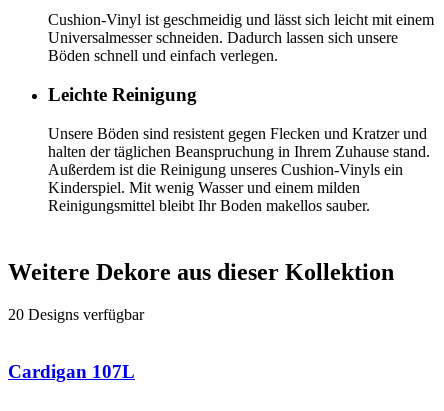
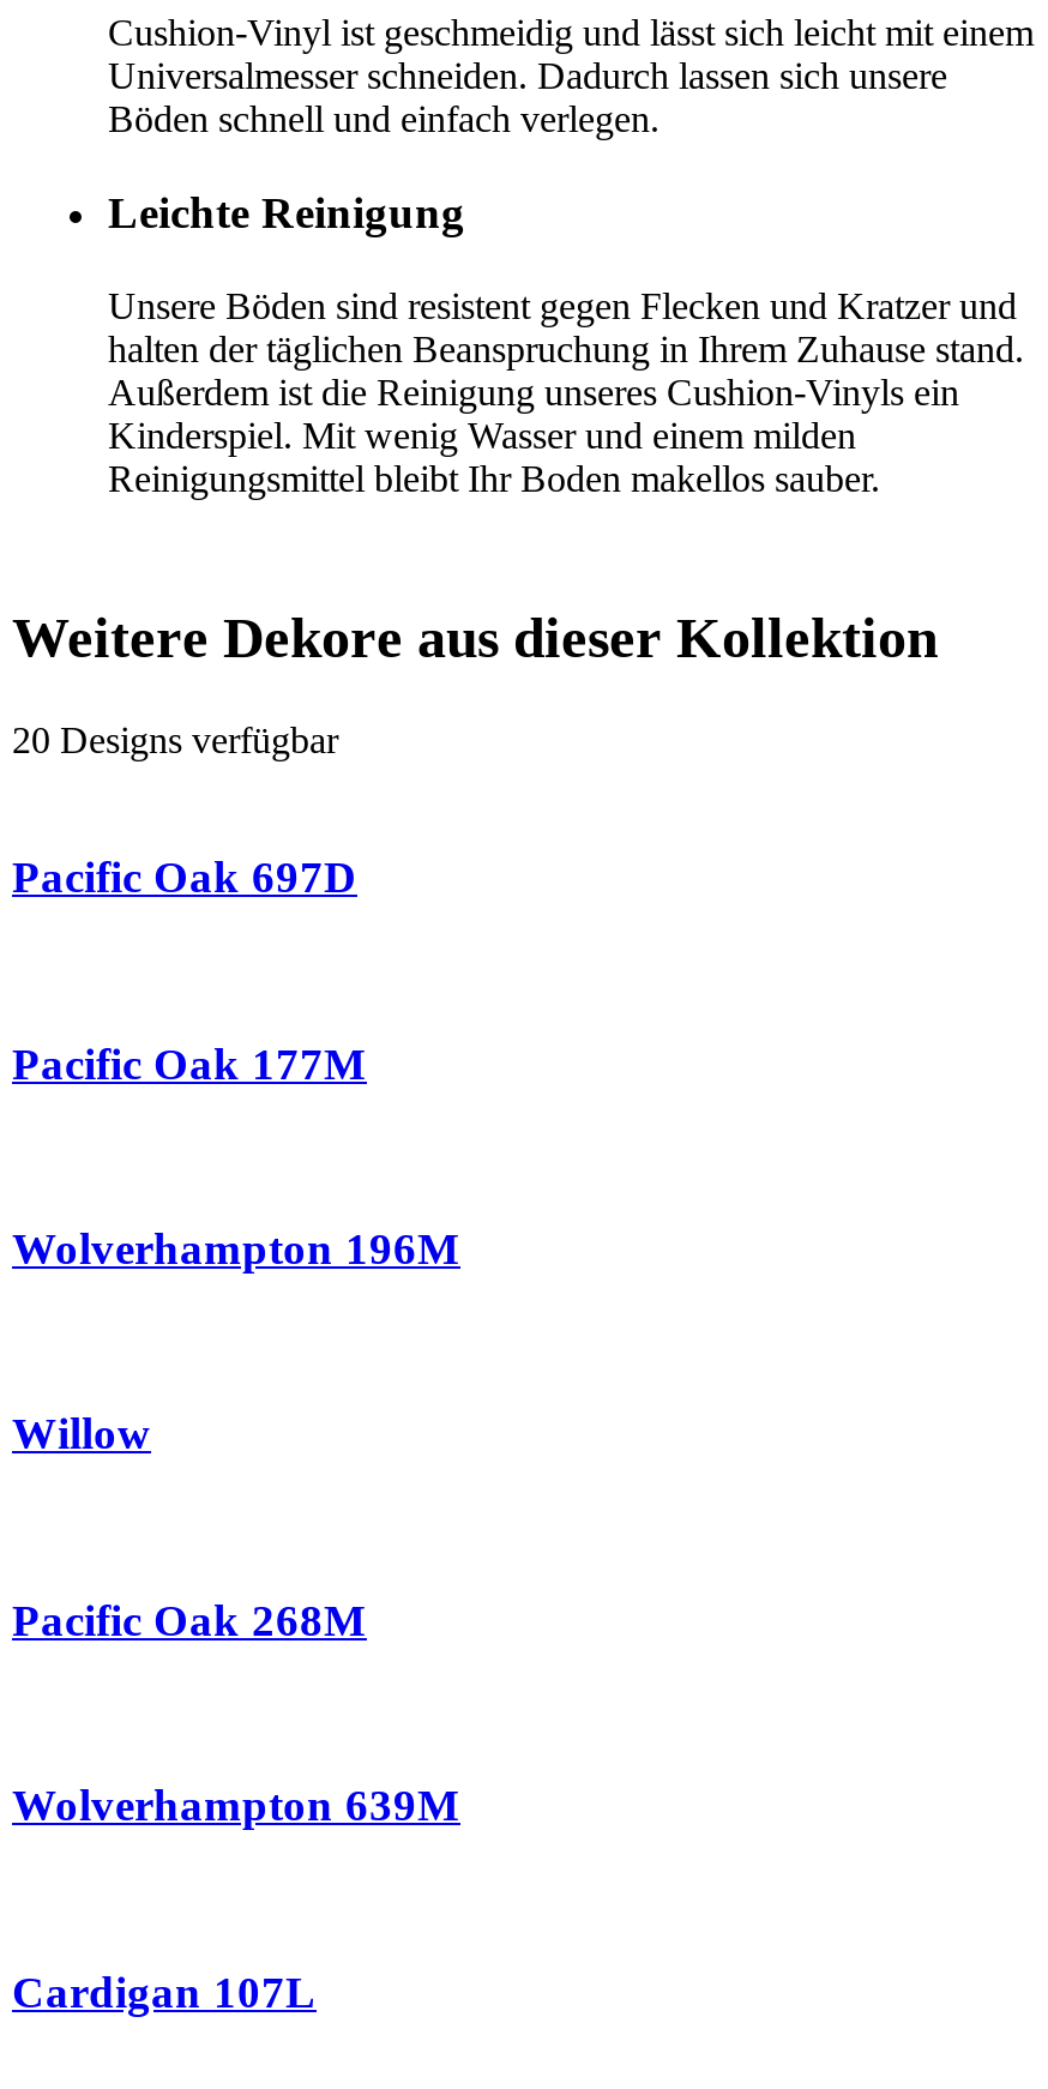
+ Pacific Oak 697D

+ Pacific Oak 177M

+ Wolverhampton 196M

+ Willow

+ Pacific Oak 268M

+ Wolverhampton 639M
